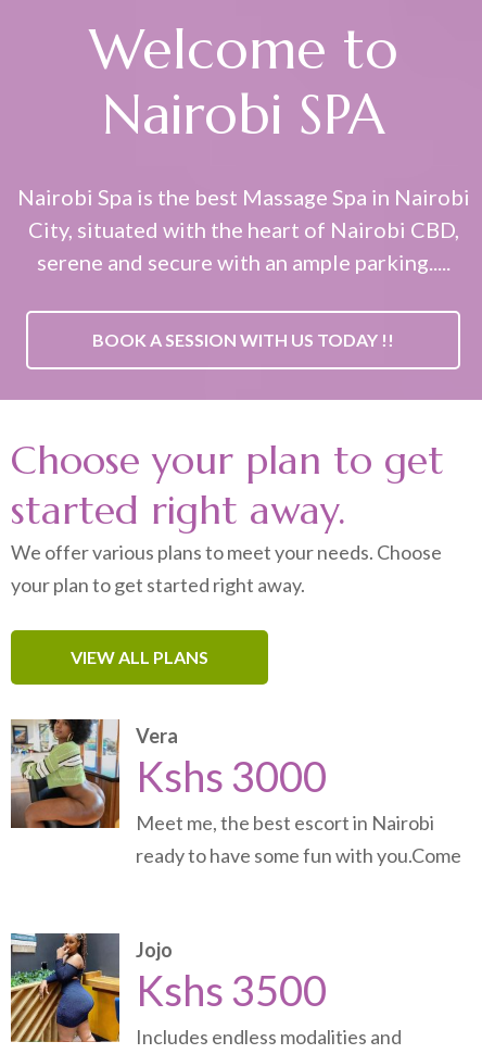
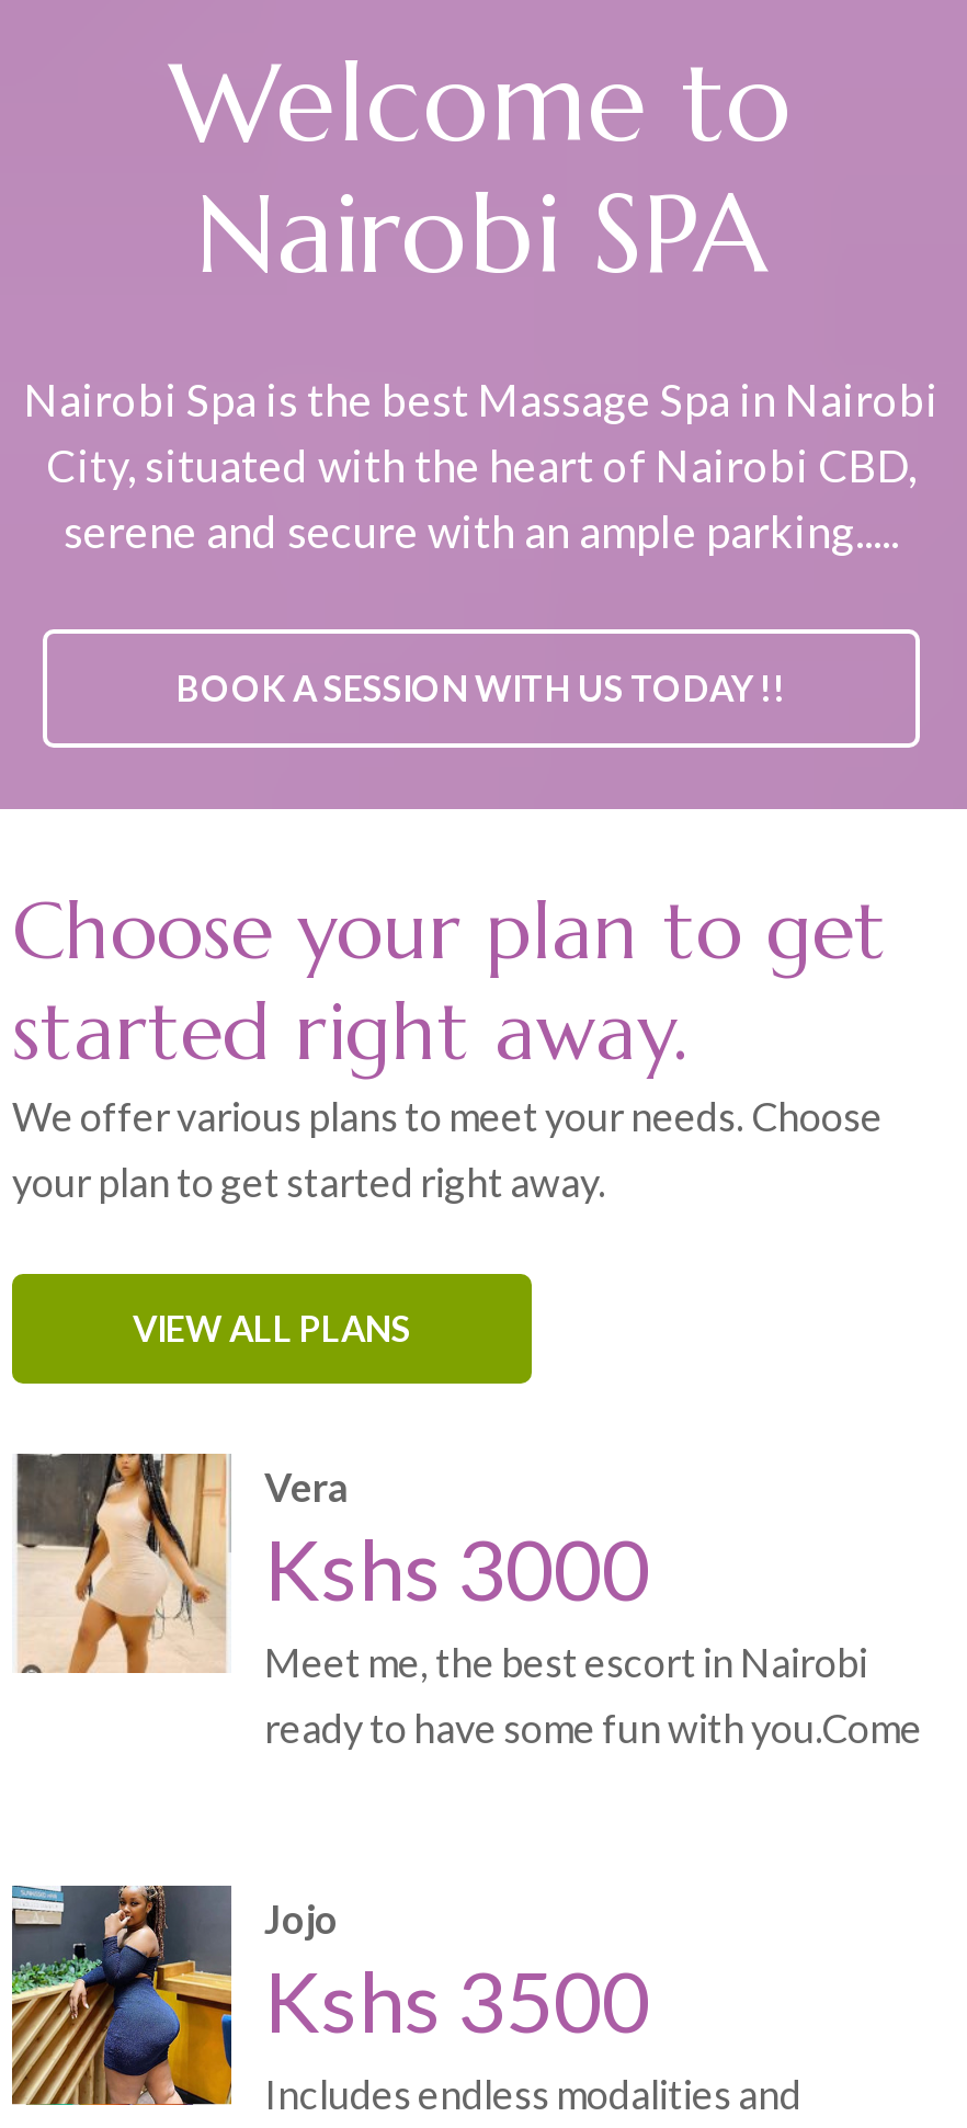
- [image]
+ [image]
